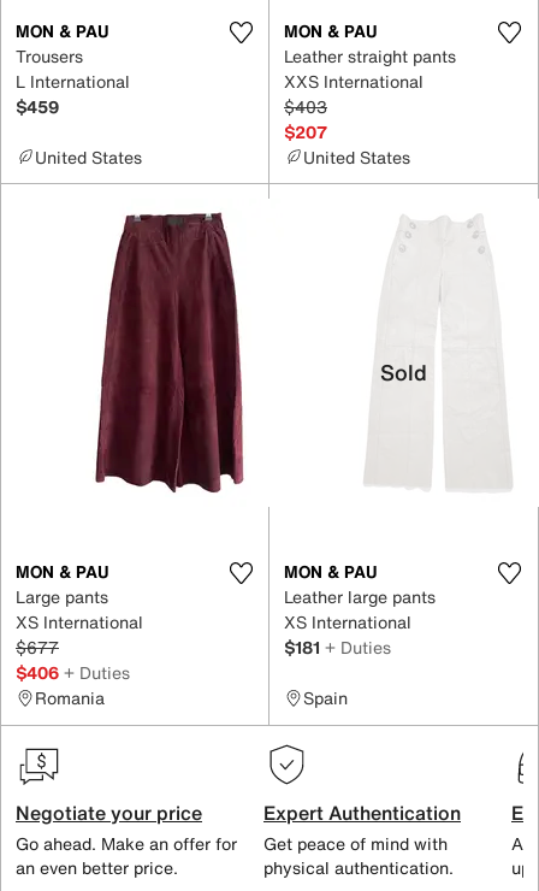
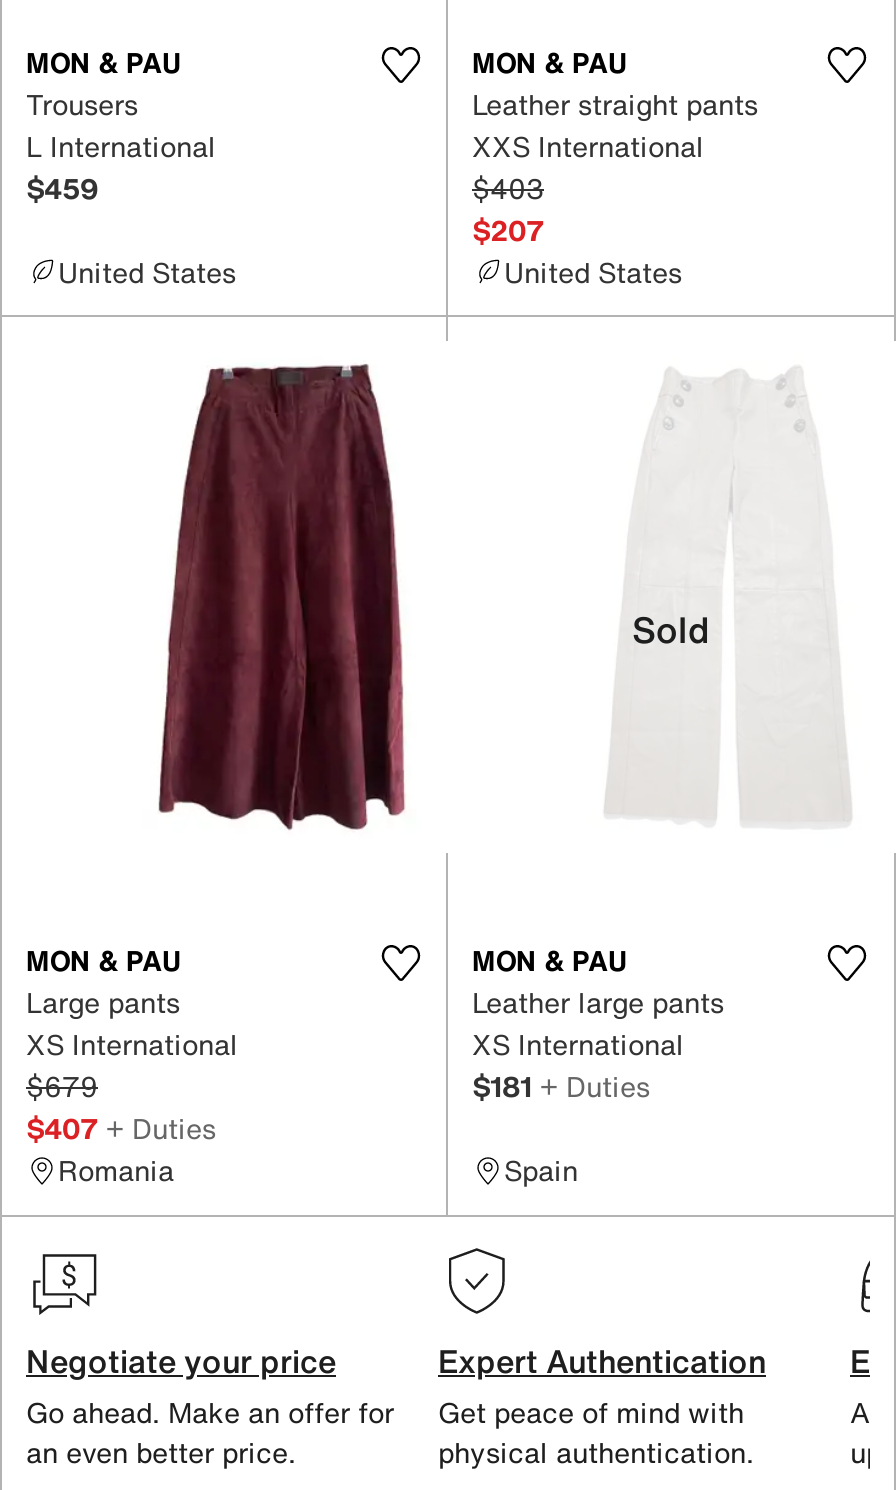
- $677
+ $679

- $406 + Duties
+ $407 + Duties
